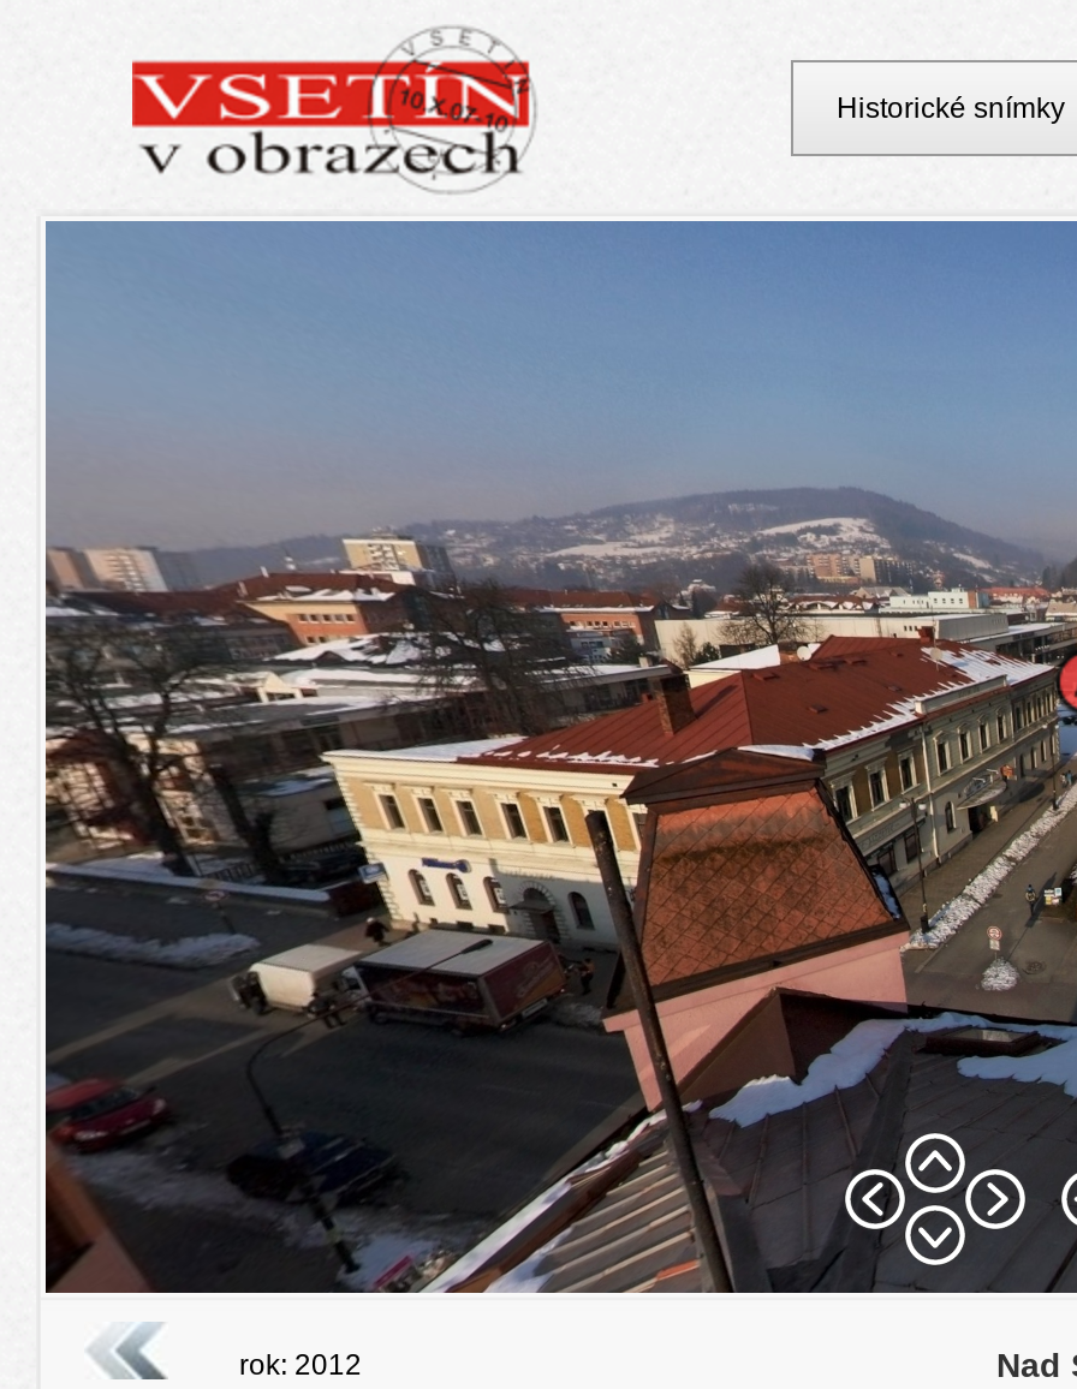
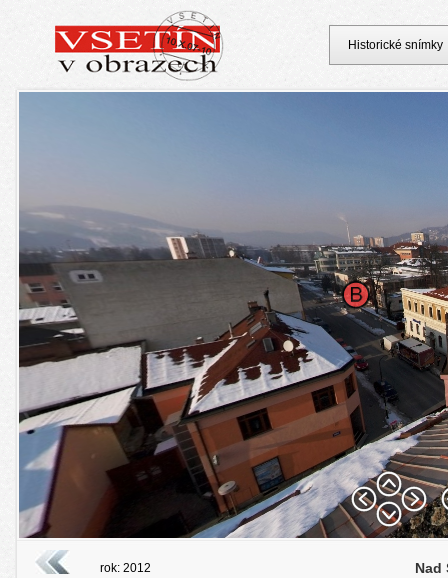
- [image]
+ [image]
